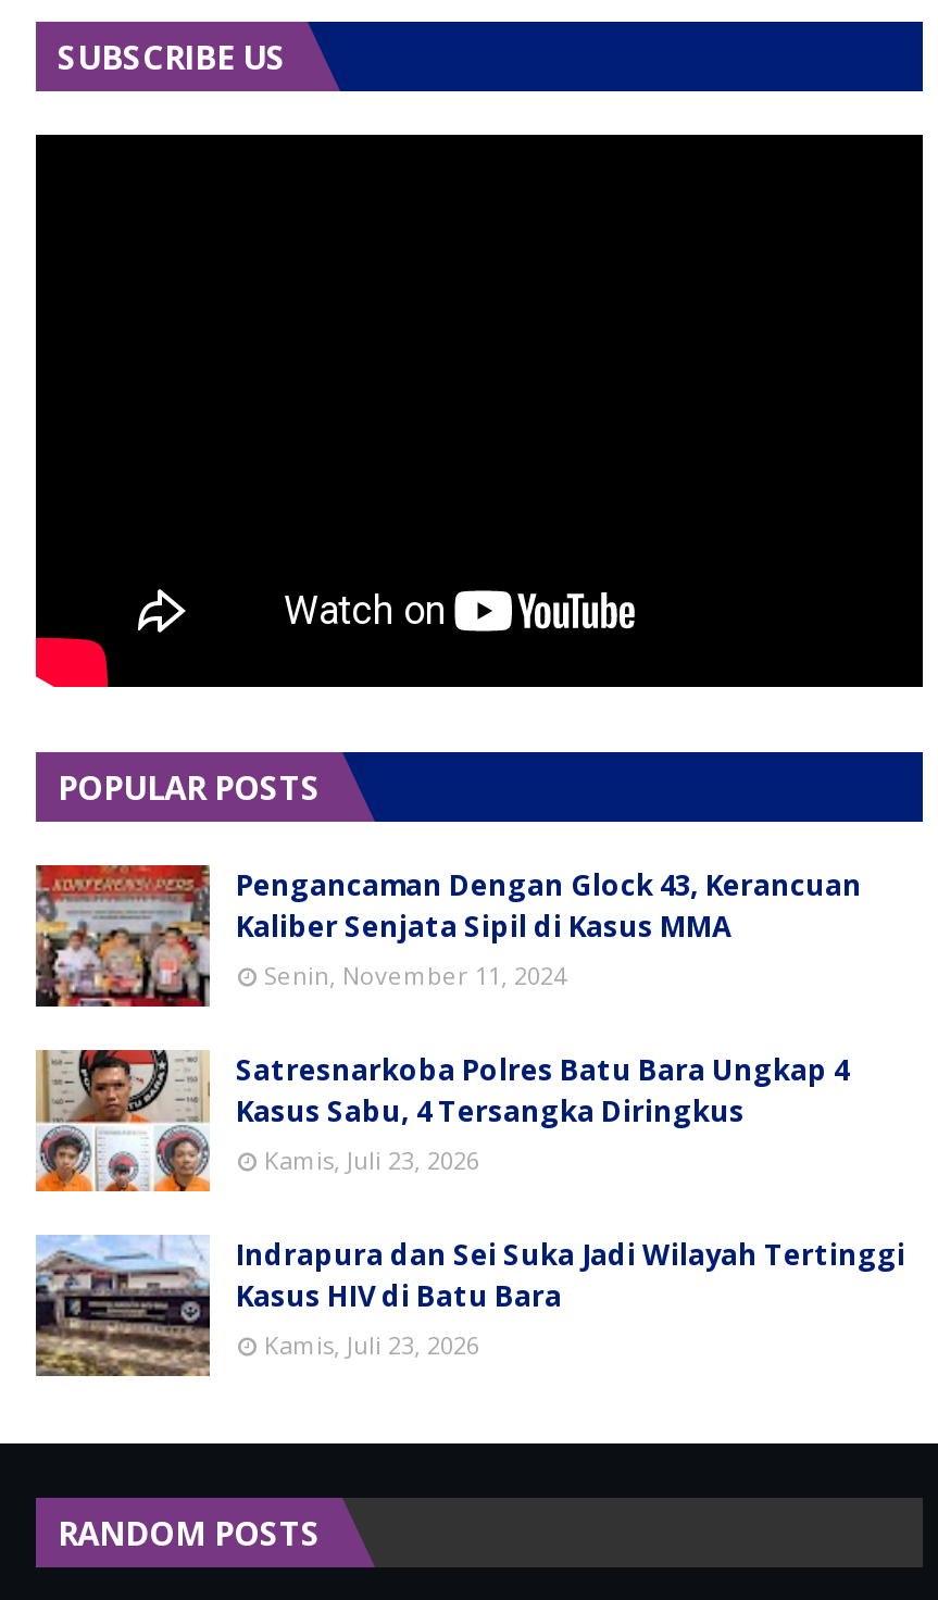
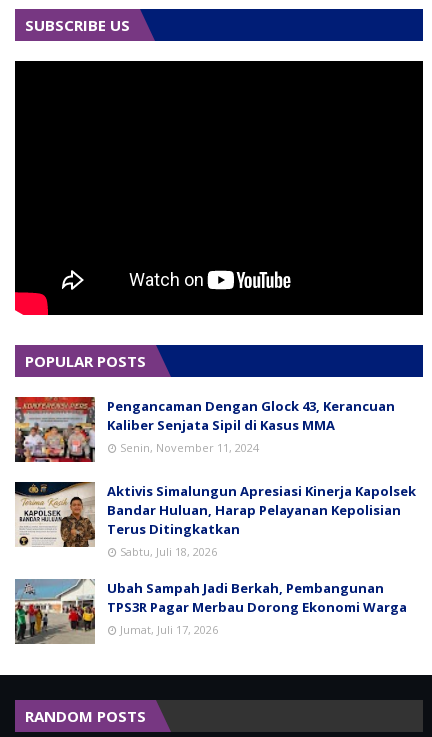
- [image]
- Satresnarkoba Polres Batu Bara Ungkap 4
- Kasus Sabu, 4 Tersangka Diringkus
- Kamis, Juli 23, 2026
+ [image]
+ Aktivis Simalungun Apresiasi Kinerja Kapolsek
+ Bandar Huluan, Harap Pelayanan Kepolisian
+ Terus Ditingkatkan
+ Sabtu, Juli 18, 2026

- [image]
- Indrapura dan Sei Suka Jadi Wilayah Tertinggi
- Kasus HIV di Batu Bara
- Kamis, Juli 23, 2026
+ [image]
+ Ubah Sampah Jadi Berkah, Pembangunan
+ TPS3R Pagar Merbau Dorong Ekonomi Warga
+ Jumat, Juli 17, 2026
